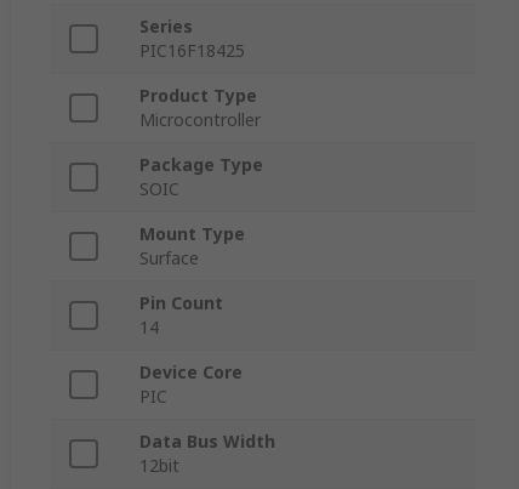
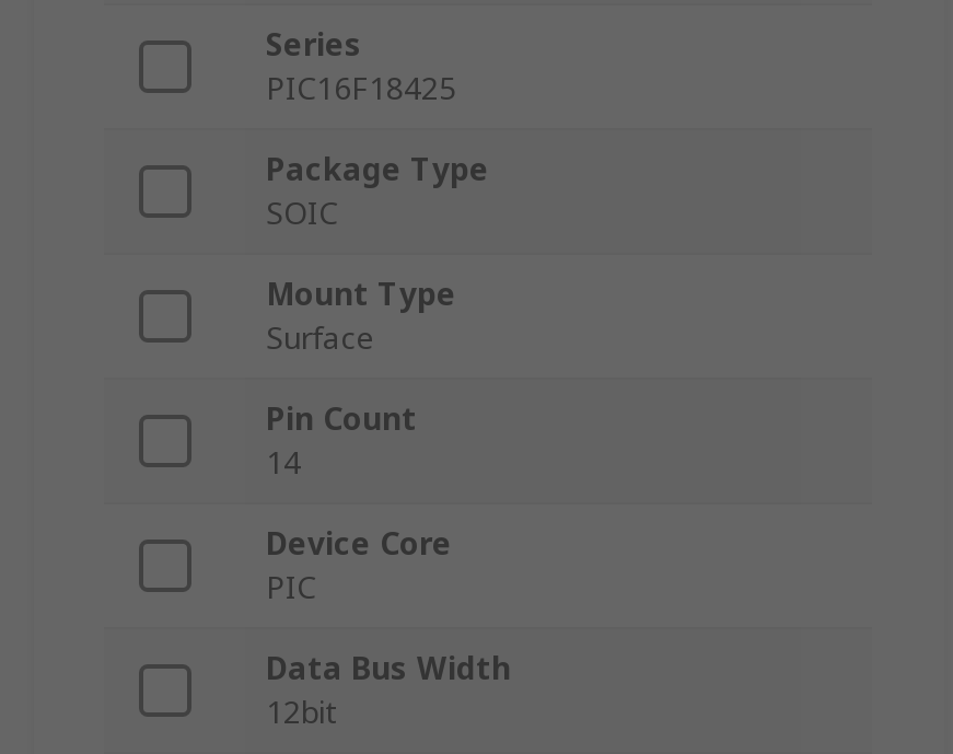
- Product Type
- Microcontroller
